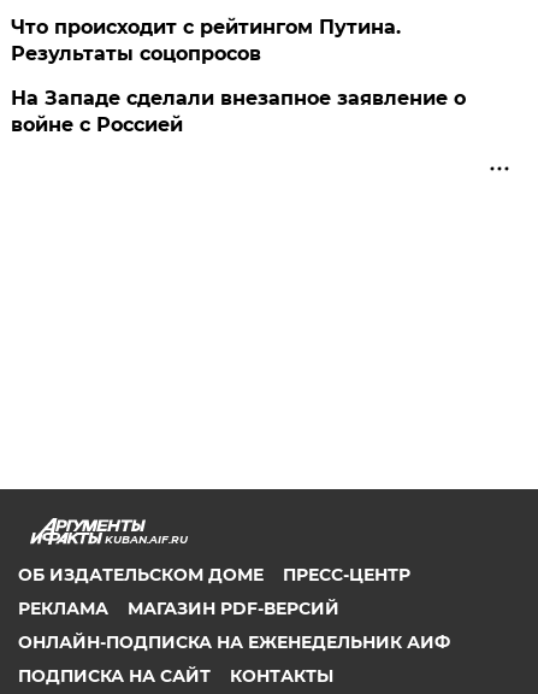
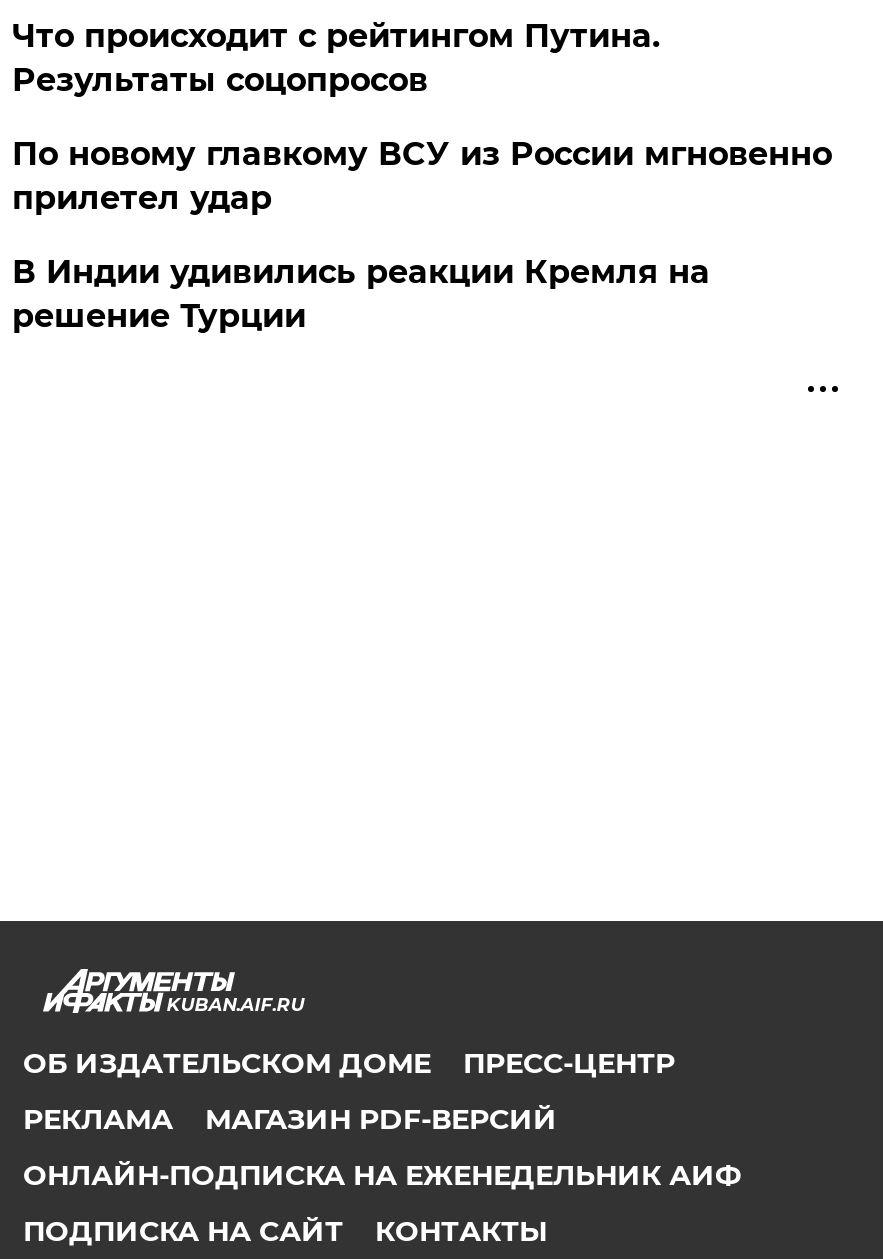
- На Западе сделали внезапное заявление о
- войне с Россией
+ По новому главкому ВСУ из России мгновенно
+ прилетел удар
+ В Индии удивились реакции Кремля на
+ решение Турции
